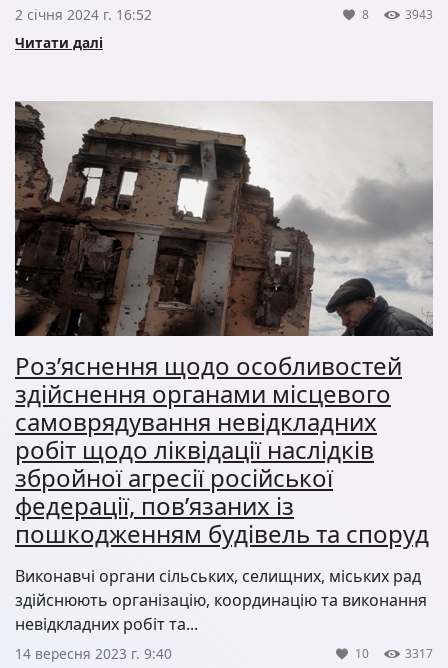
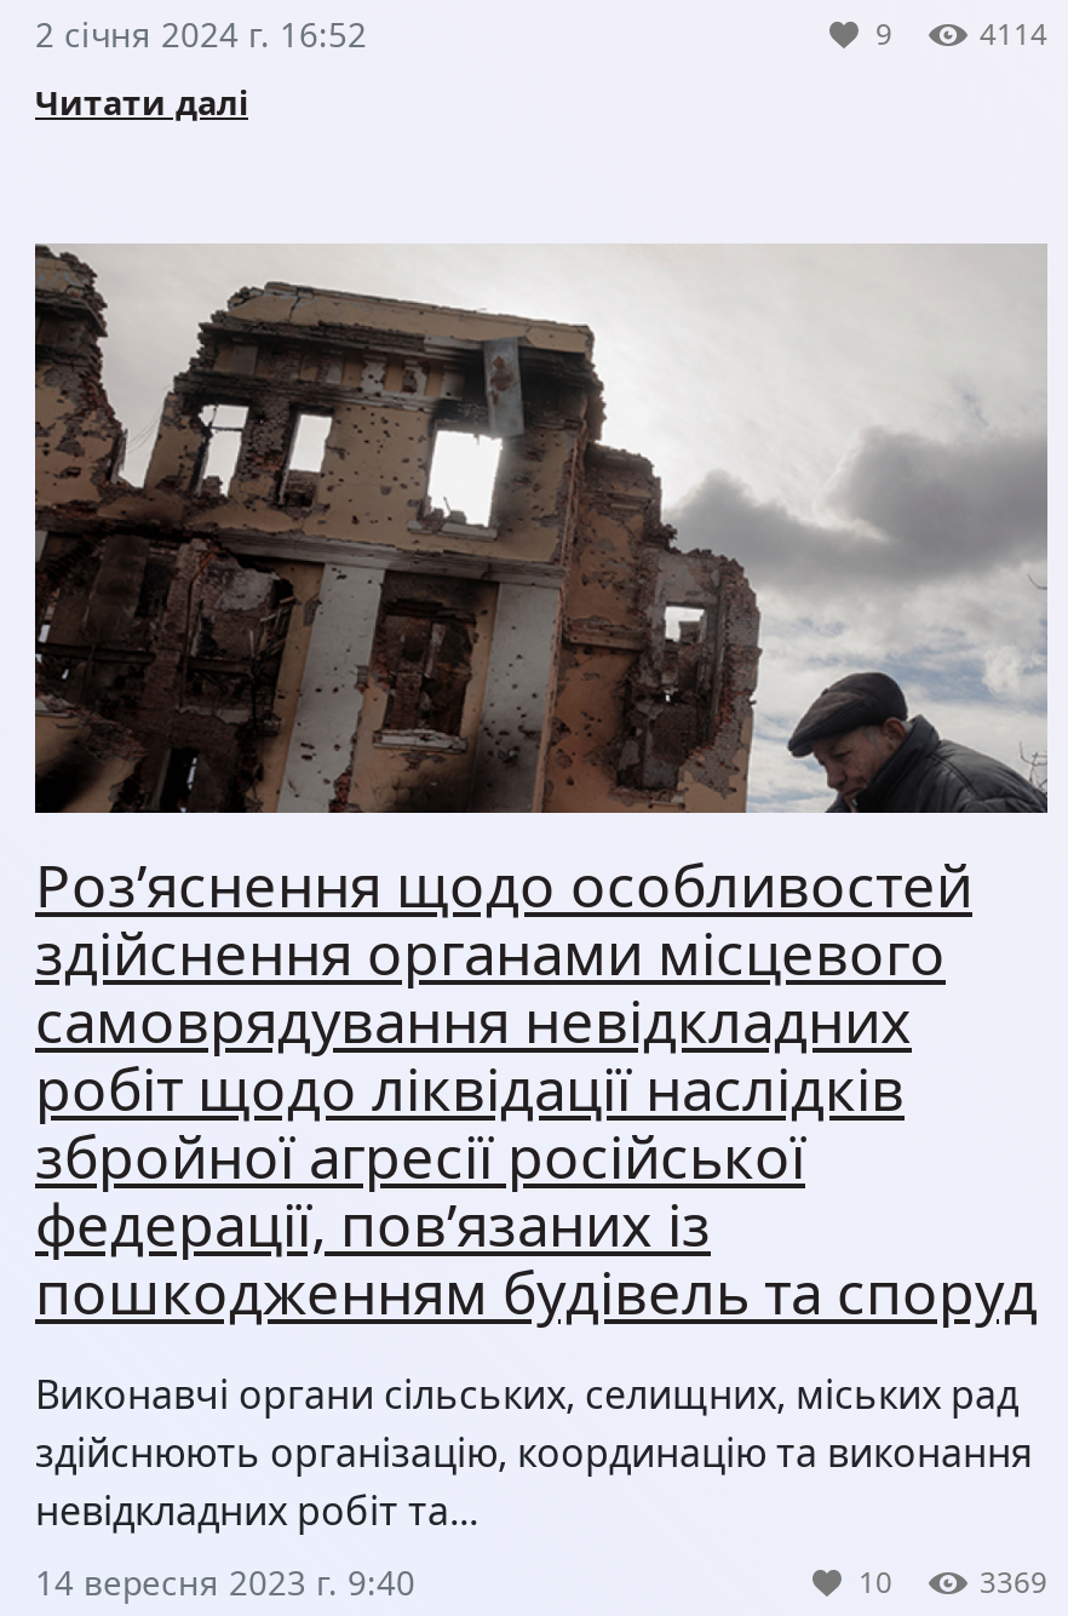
- 8
+ 9

- 3943
+ 4114

- 3317
+ 3369
